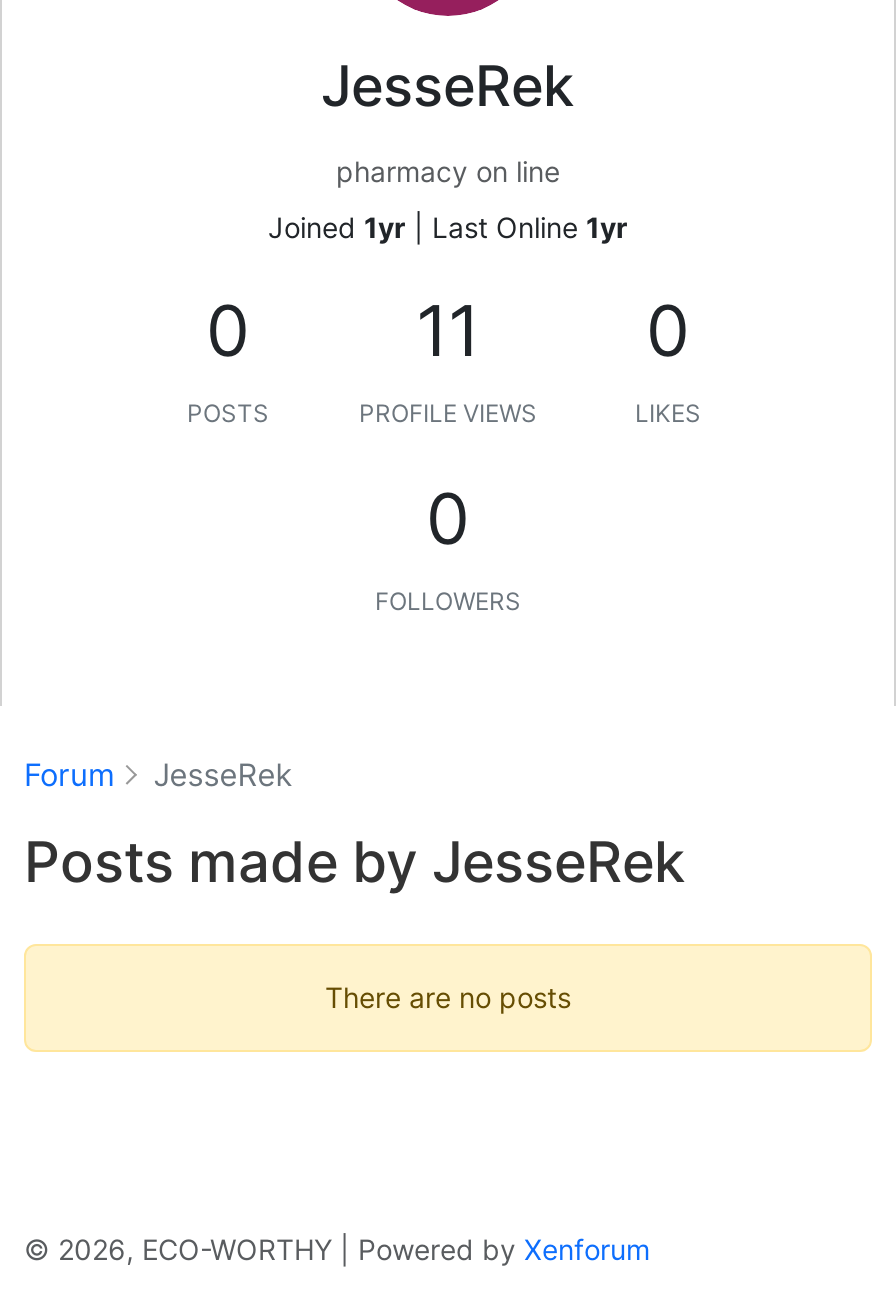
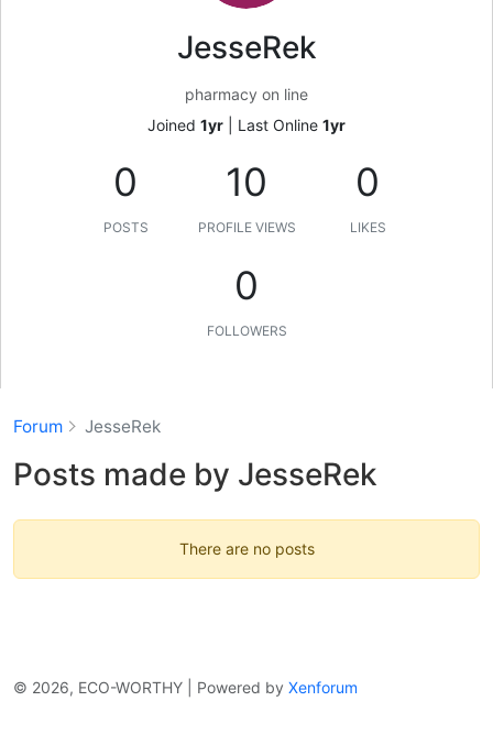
- 0 11 0
+ 0 10 0
